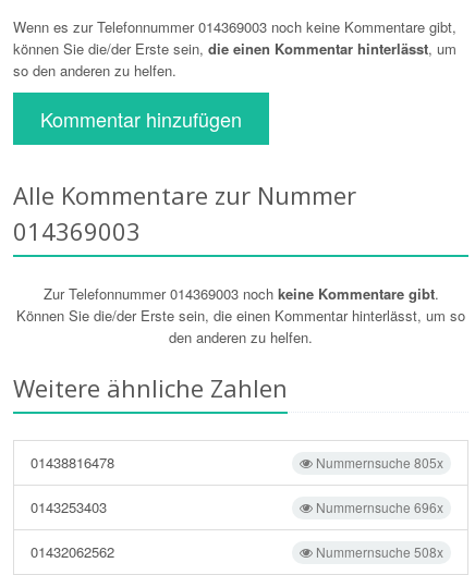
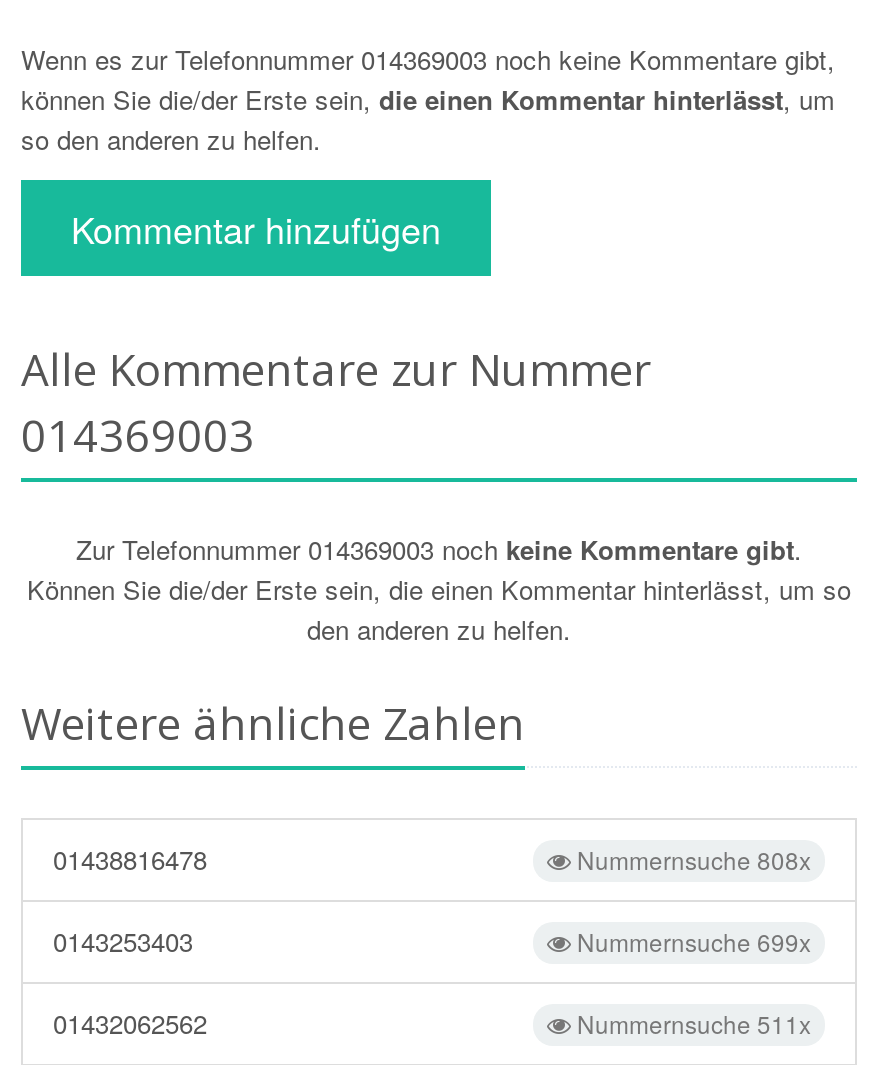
- Nummernsuche 805x
+ Nummernsuche 808x

- Nummernsuche 696x
+ Nummernsuche 699x

- Nummernsuche 508x
+ Nummernsuche 511x
